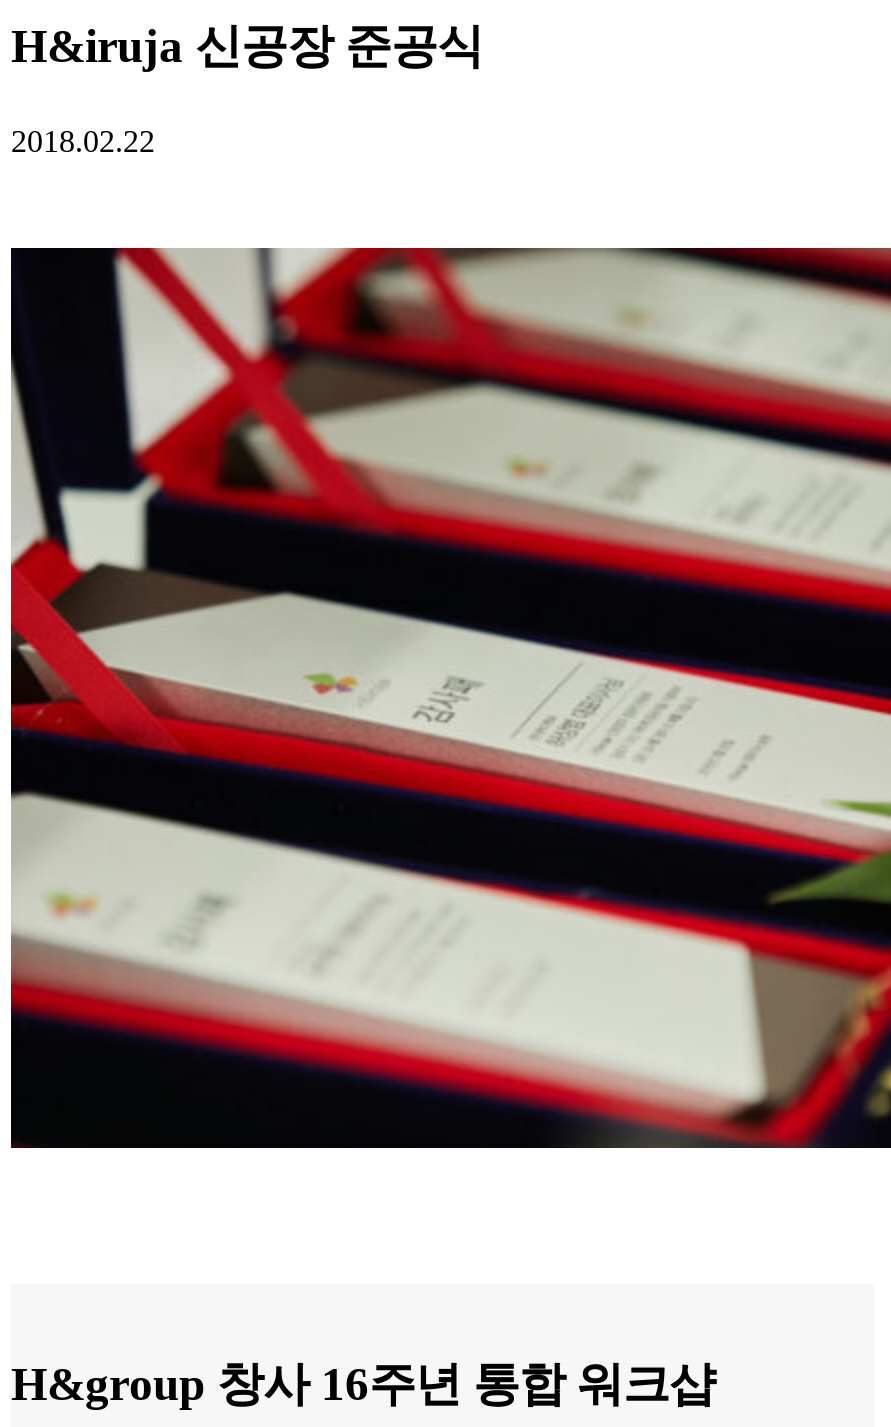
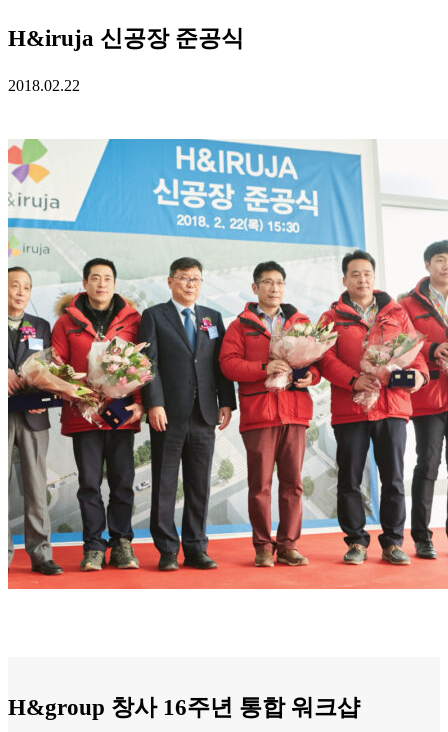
- [image]
+ [image]
